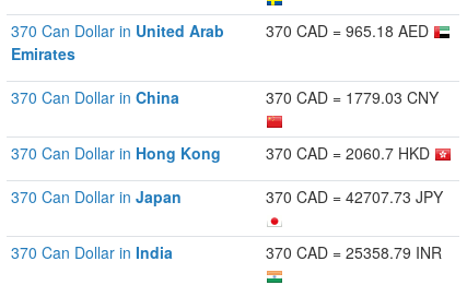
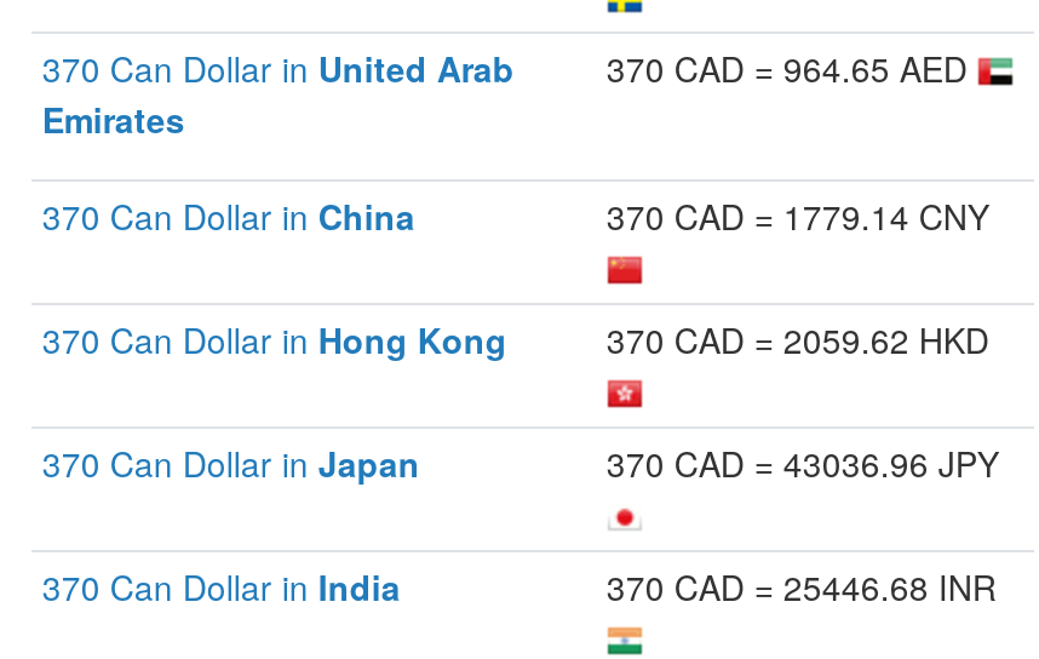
- 370 Can Dollar in United Arab 370 CAD = 965.18 AED
+ 370 Can Dollar in United Arab 370 CAD = 964.65 AED

- 370 CAD = 1779.03 CNY
+ 370 CAD = 1779.14 CNY

- 370 CAD = 2060.7 HKD
+ 370 CAD = 2059.62 HKD

- 370 CAD = 42707.73 JPY
+ 370 CAD = 43036.96 JPY

- 370 CAD = 25358.79 INR
+ 370 CAD = 25446.68 INR
